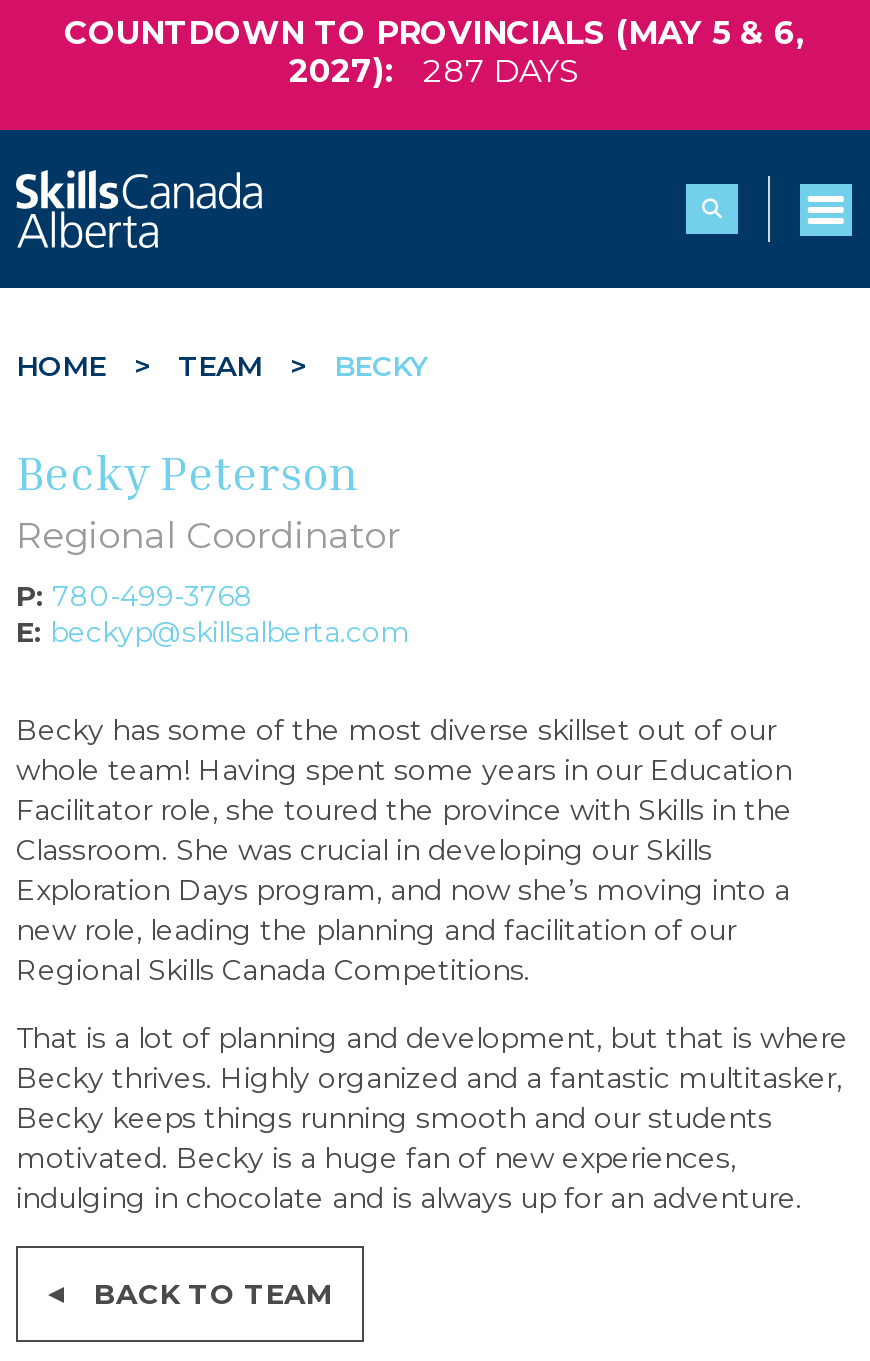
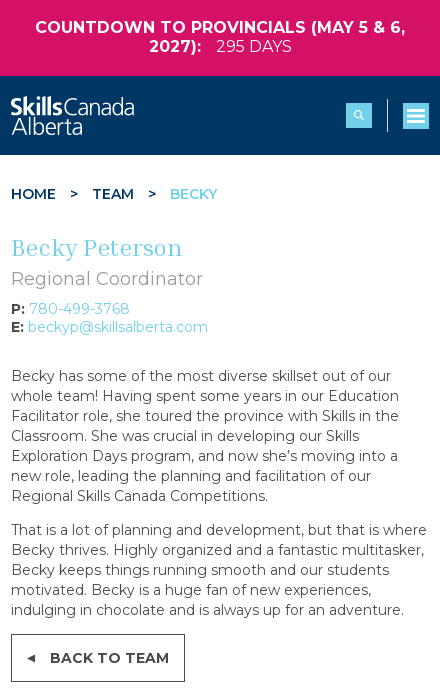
- 2027): 287 DAYS
+ 2027): 295 DAYS
